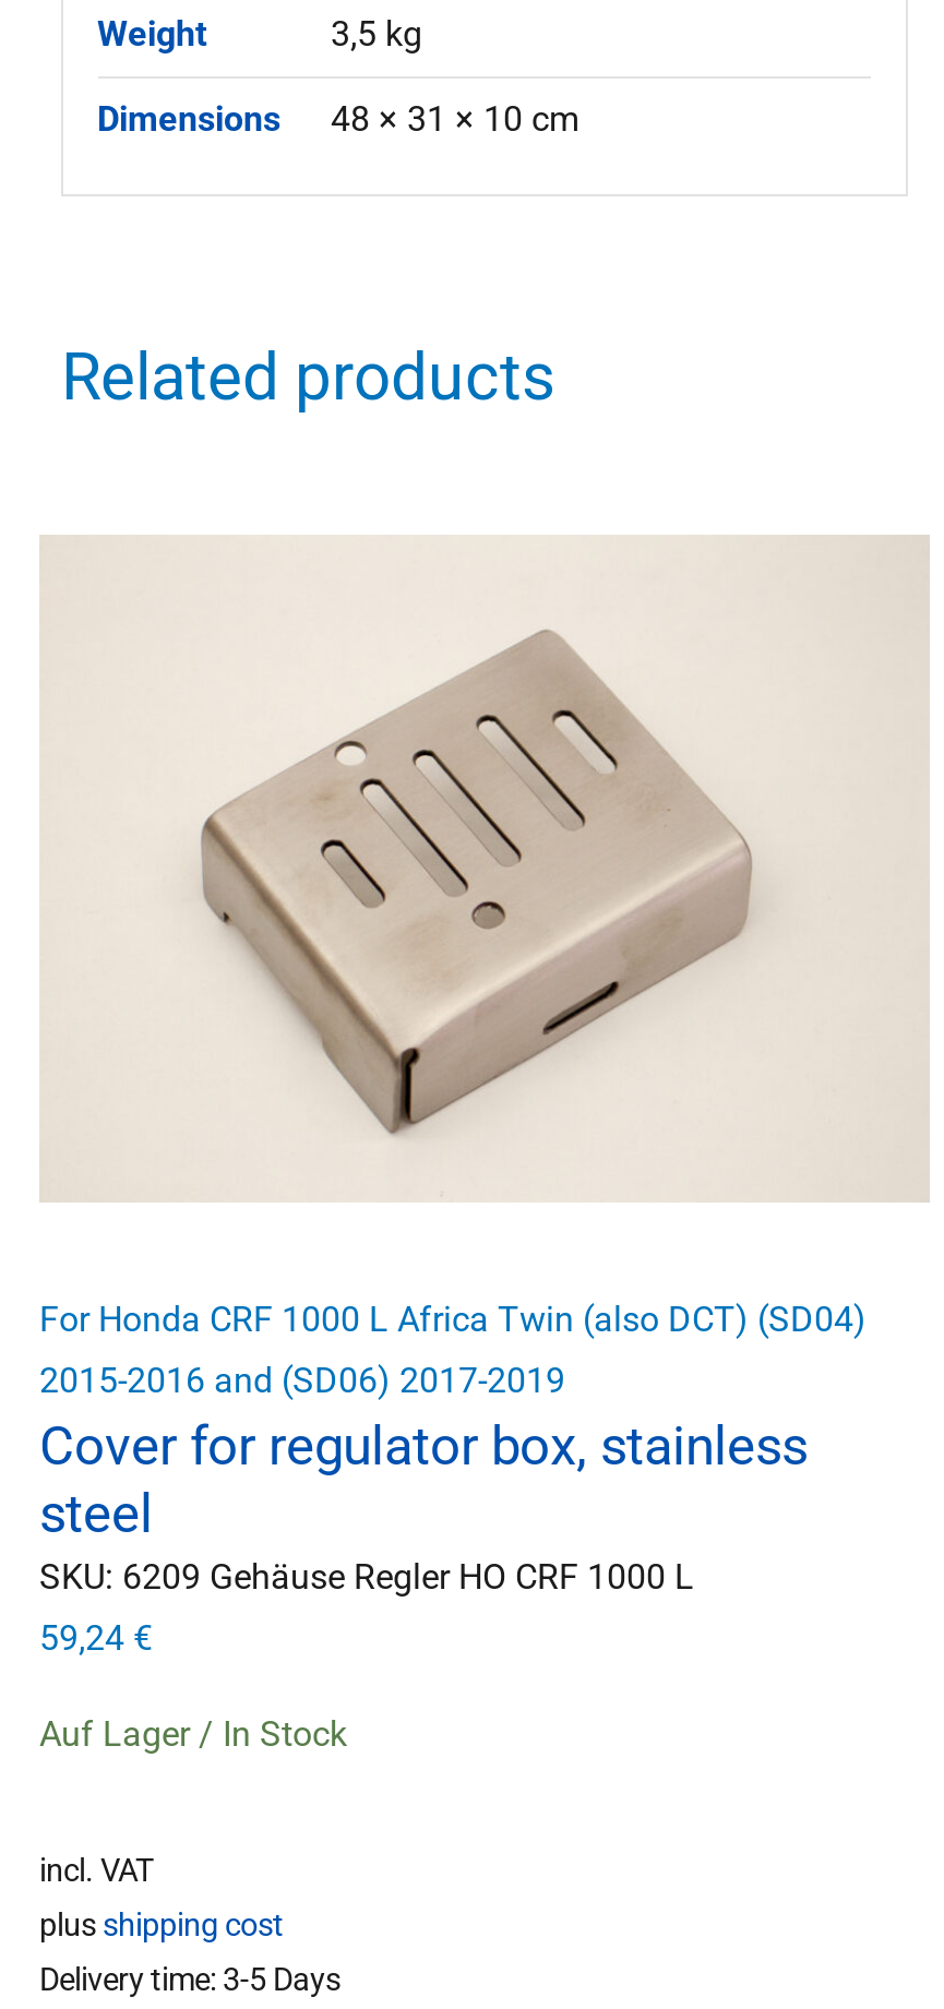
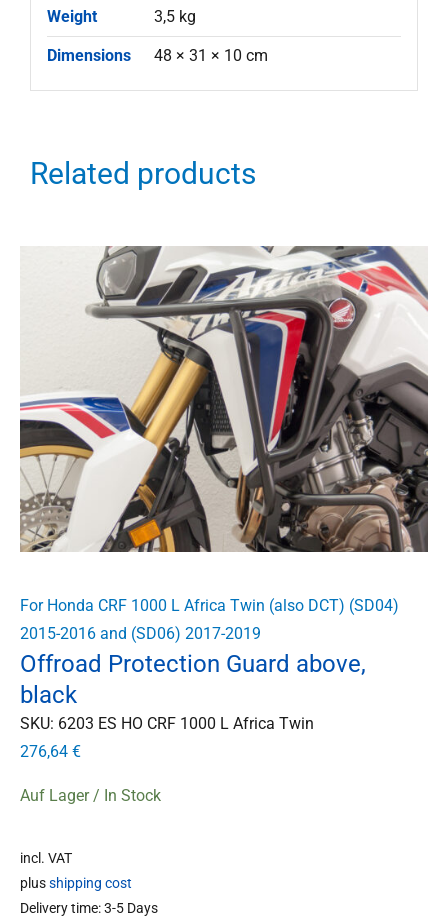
- [image]
+ [image]

- Cover for regulator box, stainless
- steel
- SKU: 6209 Gehäuse Regler HO CRF 1000 L
+ Offroad Protection Guard above,
+ black
+ SKU: 6203 ES HO CRF 1000 L Africa Twin

- 59,24 €
+ 276,64 €
